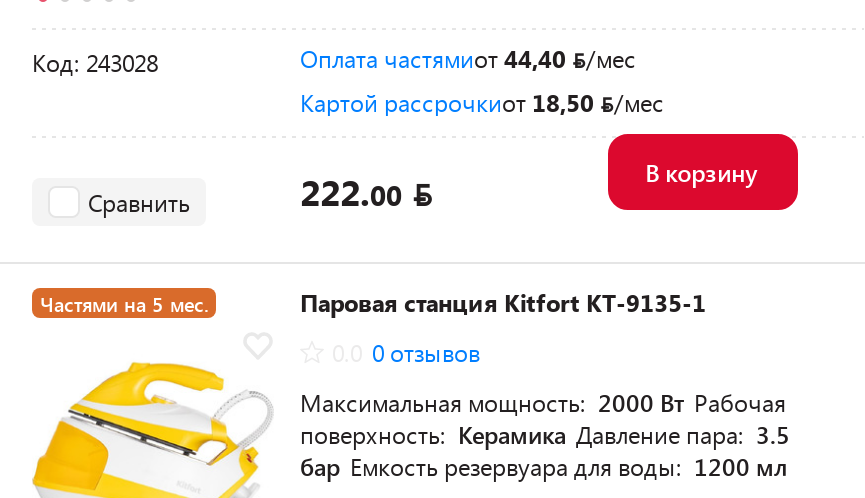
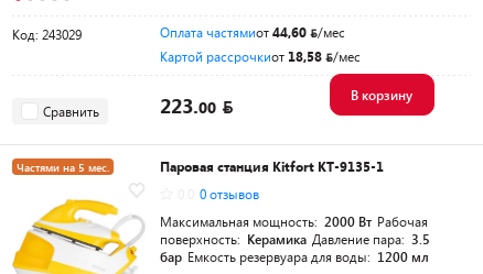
- Код: 243028
- Оплата частямиот 44,40
+ Код: 243029
+ Оплата частямиот 44,60

- Картой рассрочкиот 18,50
+ Картой рассрочкиот 18,58

- 222.00
+ 223.00
